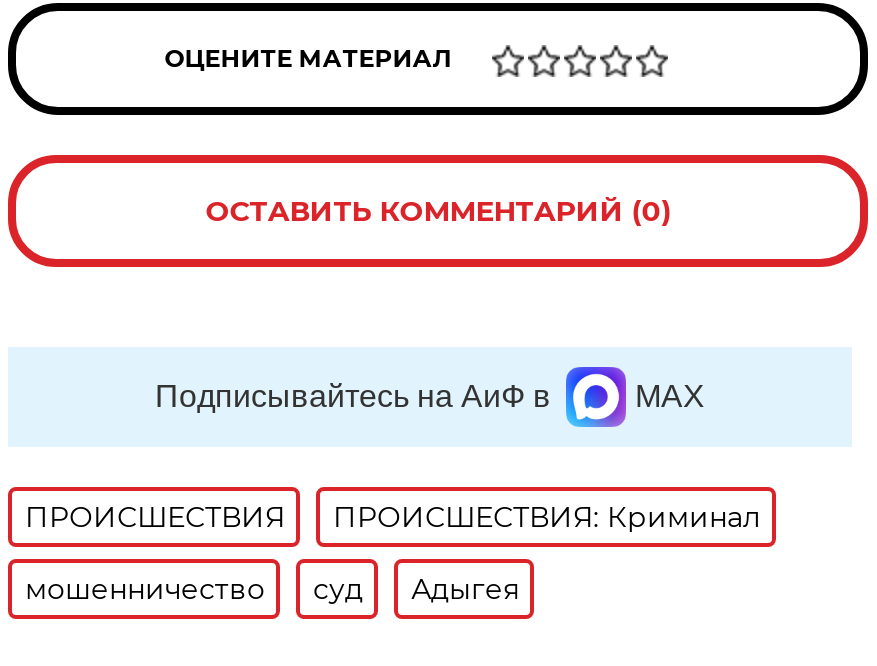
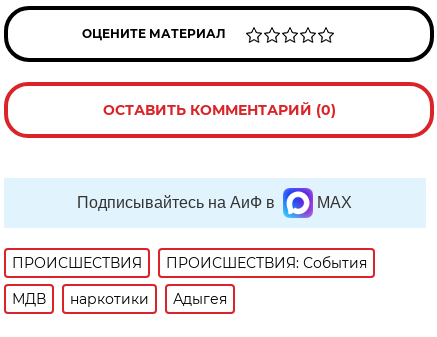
- ПРОИСШЕСТВИЯ: Криминал
+ ПРОИСШЕСТВИЯ: События

- мошенничество
- суд
+ МДВ
+ наркотики
